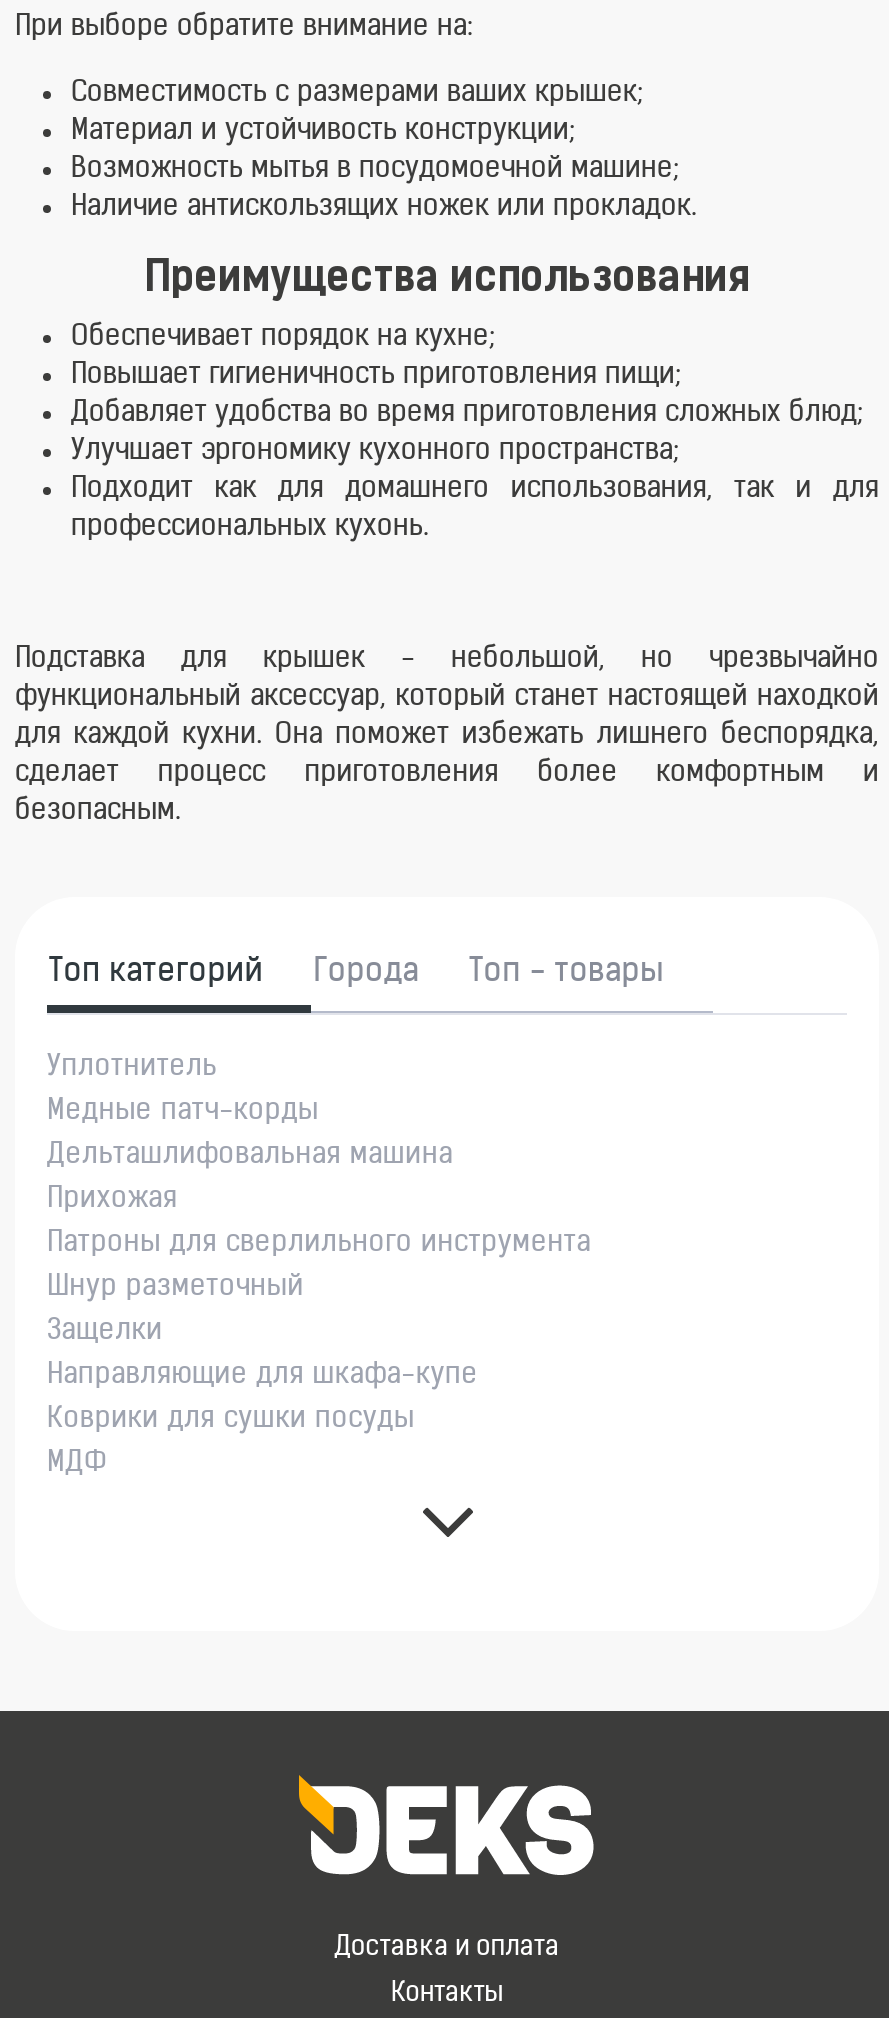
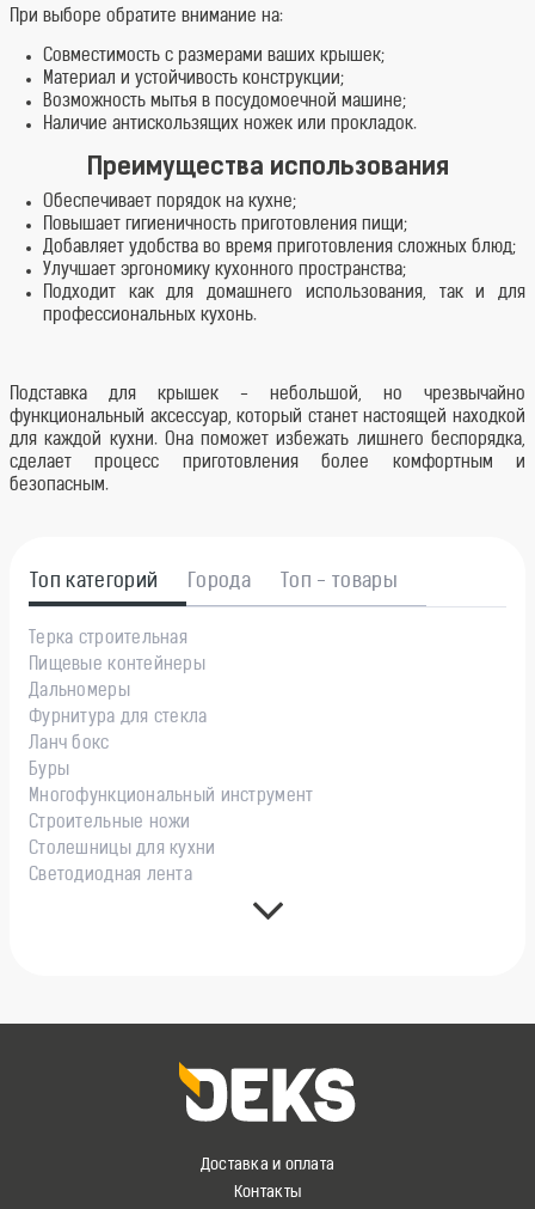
- Уплотнитель
+ Терка строительная

- Медные патч-корды
+ Пищевые контейнеры

- Дельташлифовальная машина
+ Дальномеры

- Прихожая
+ Фурнитура для стекла

- Патроны для сверлильного инструмента
+ Ланч бокс

- Шнур разметочный
+ Буры

- Защелки
+ Многофункциональный инструмент

- Направляющие для шкафа-купе
+ Строительные ножи

- Коврики для сушки посуды
+ Столешницы для кухни

- МДФ
+ Светодиодная лента
